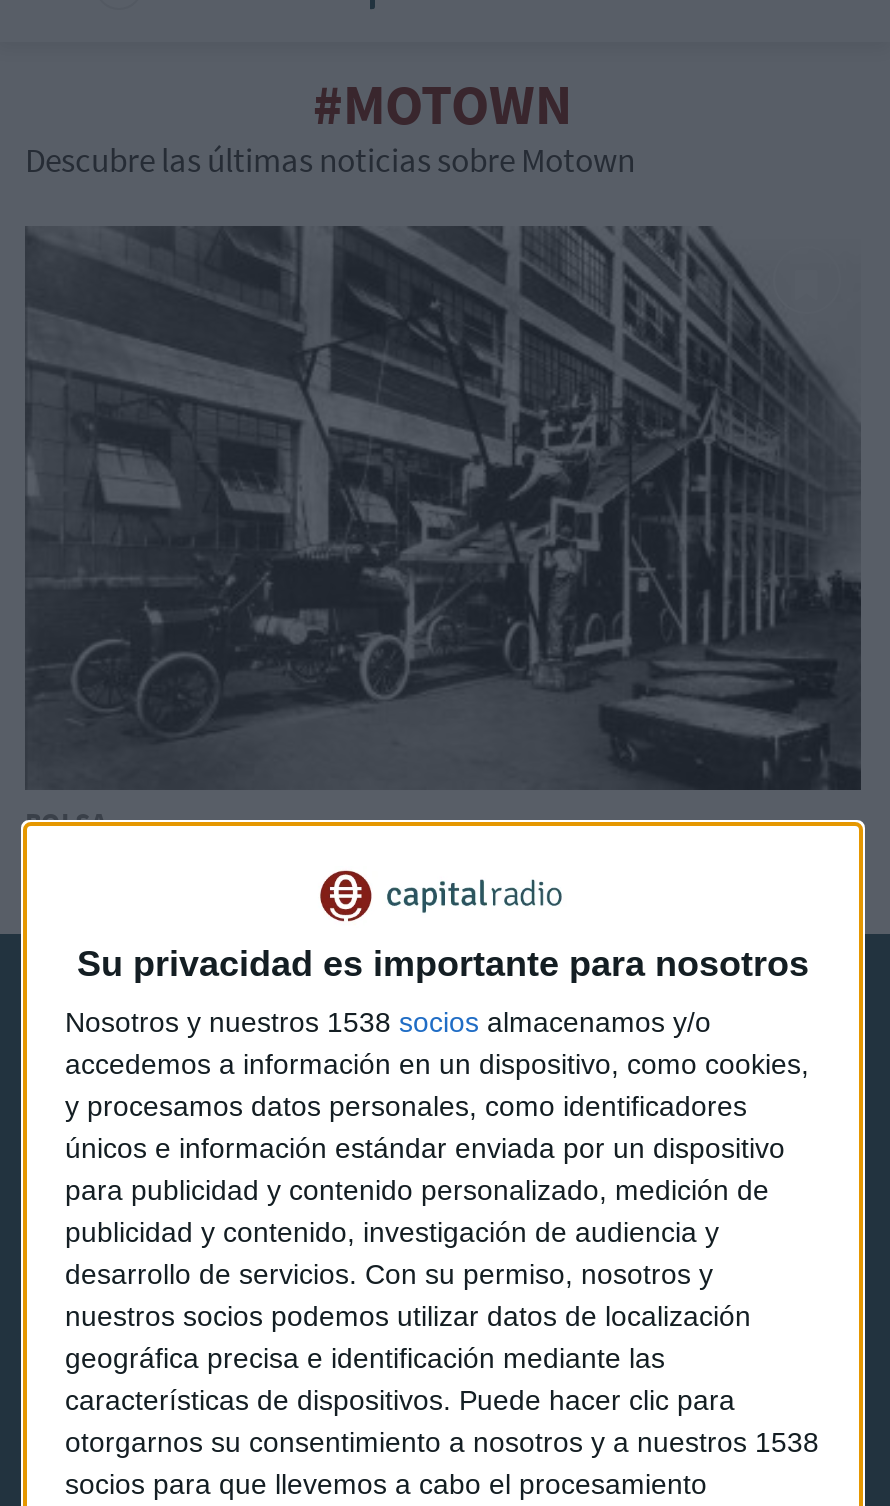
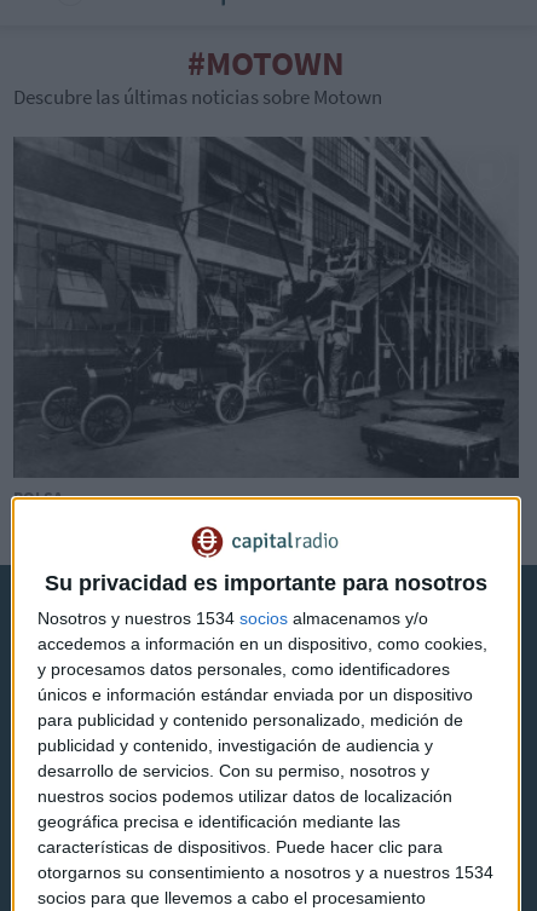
- Nosotros y nuestros 1538 socios almacenamos y/o
+ Nosotros y nuestros 1534 socios almacenamos y/o

- otorgarnos su consentimiento a nosotros y a nuestros 1538
+ otorgarnos su consentimiento a nosotros y a nuestros 1534
